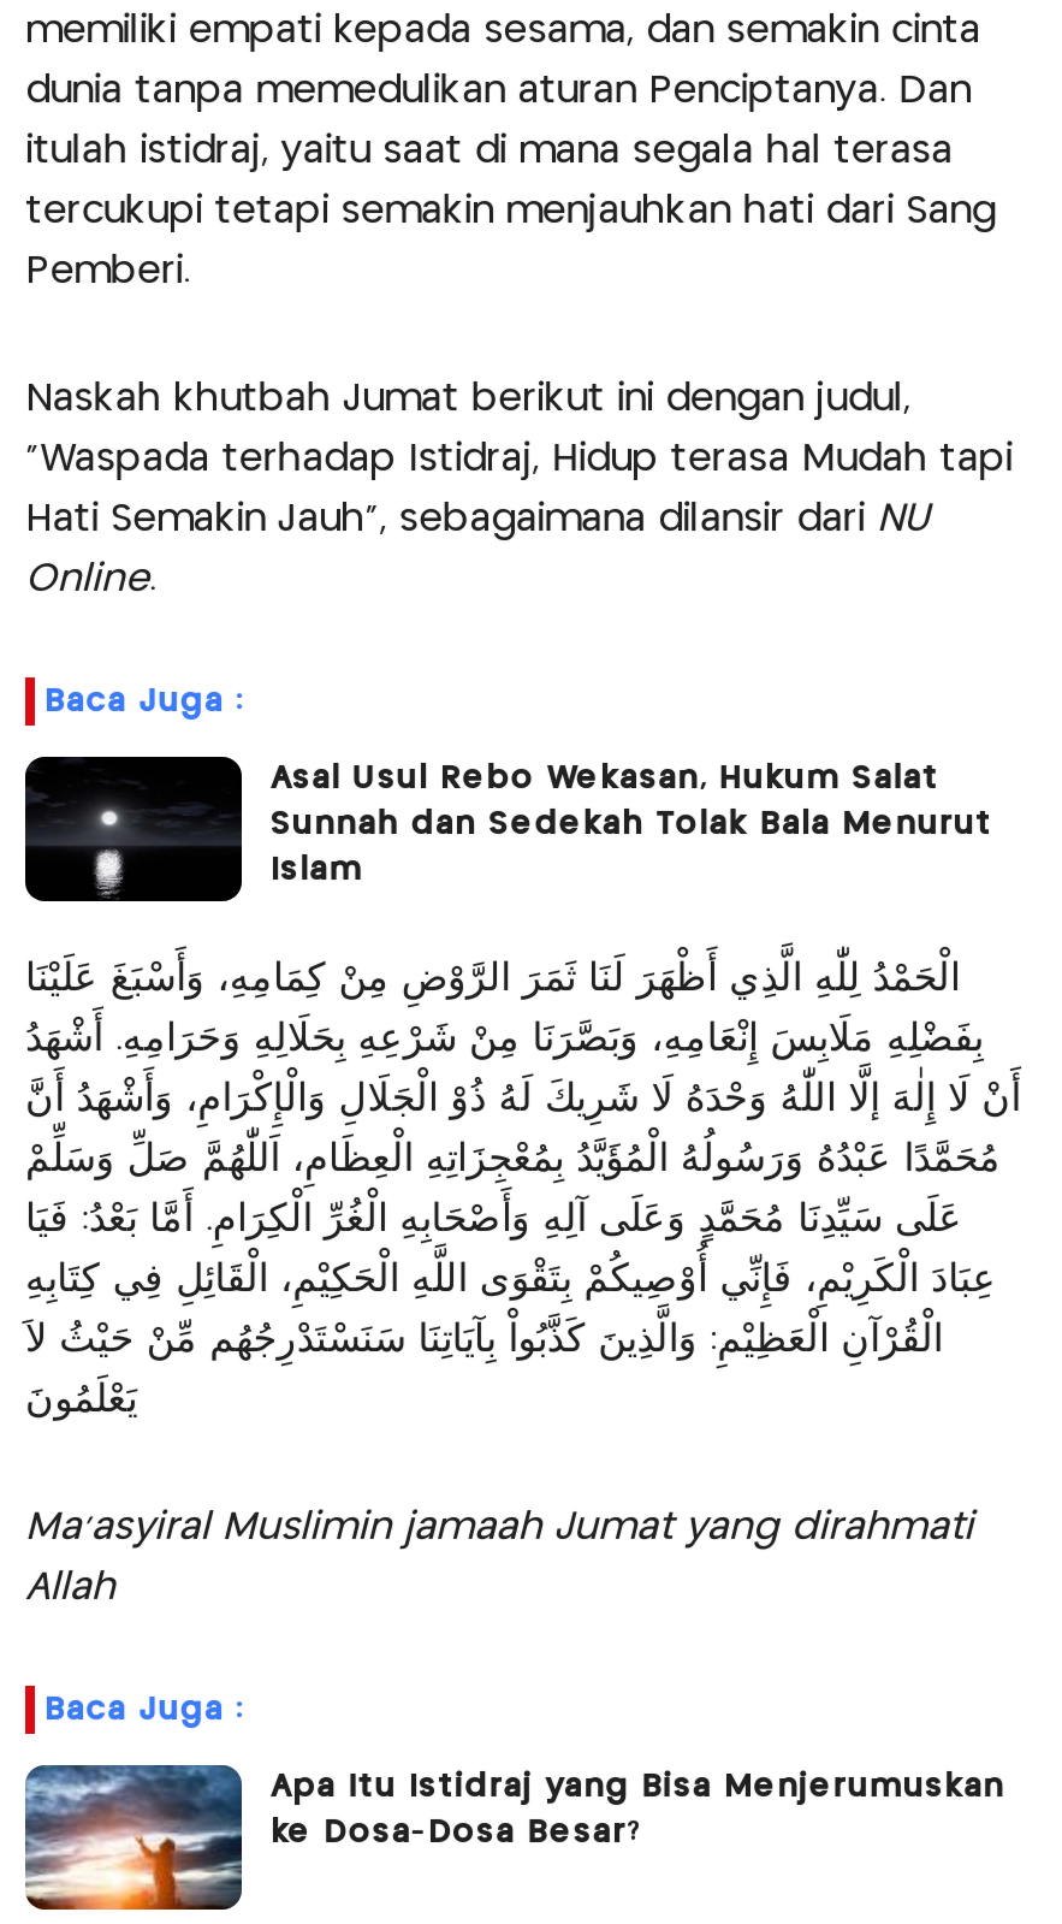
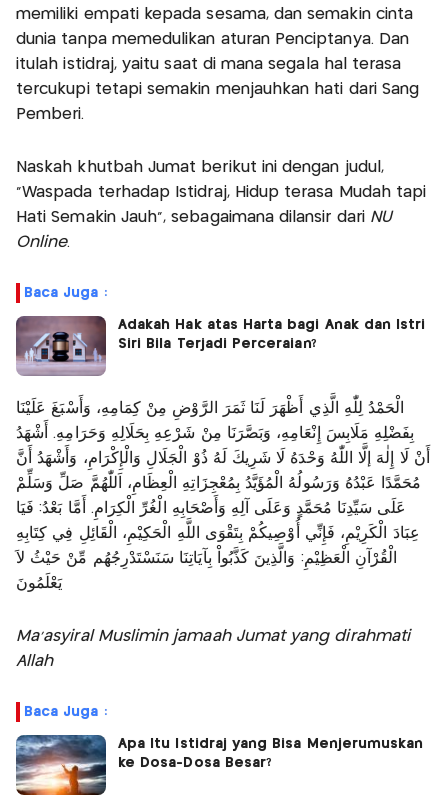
- [image]
- Asal Usul Rebo Wekasan, Hukum Salat
- Sunnah dan Sedekah Tolak Bala Menurut
- Islam
+ [image]
+ Adakah Hak atas Harta bagi Anak dan Istri
+ Siri Bila Terjadi Perceraian?
